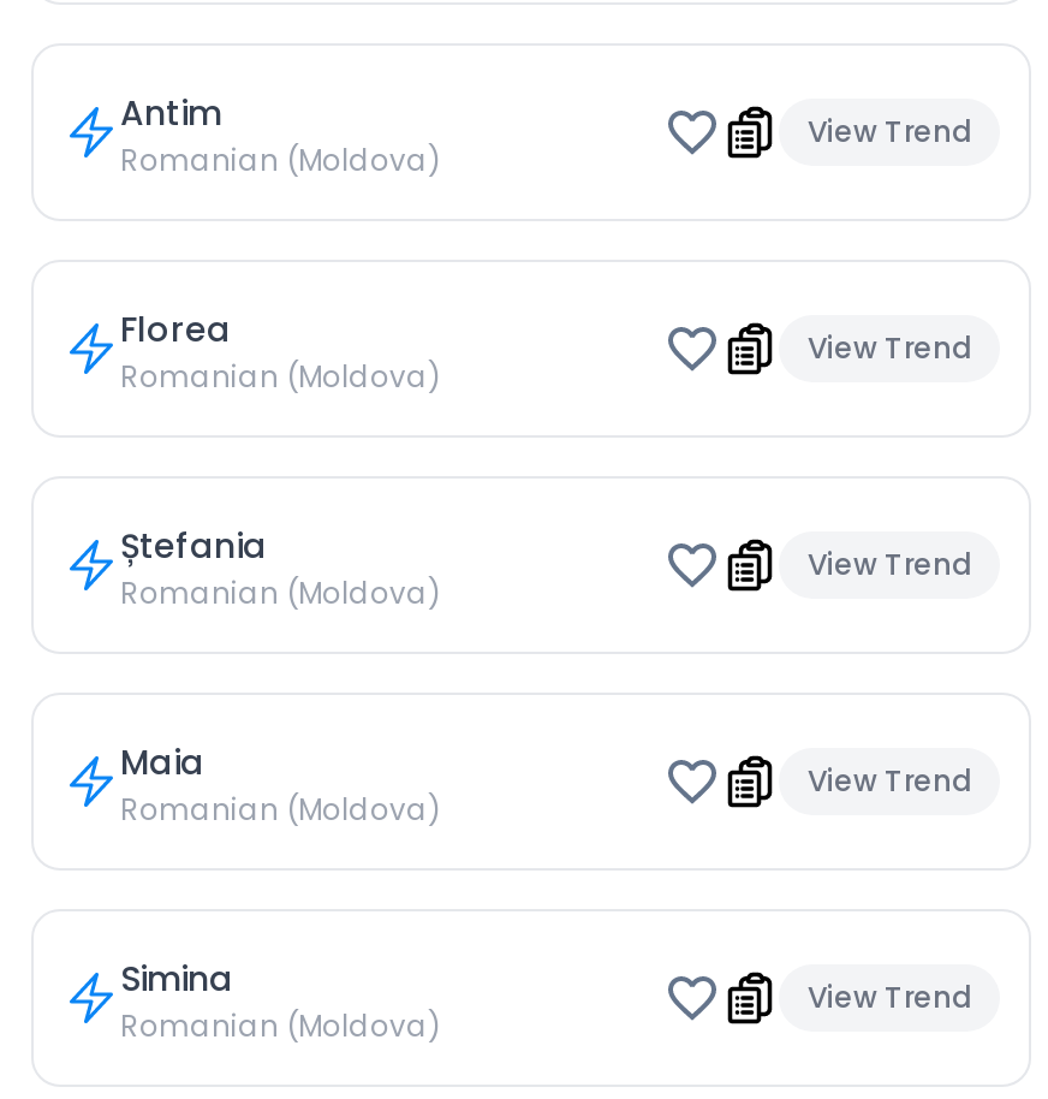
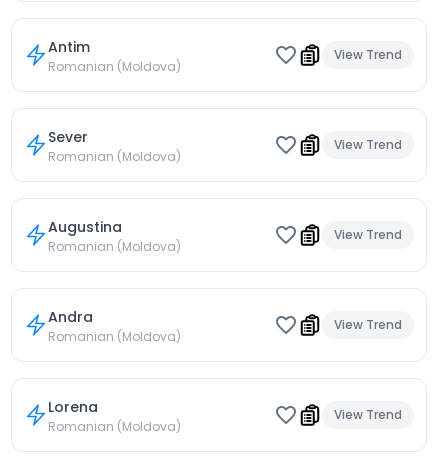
- Florea
+ Sever

- Ștefania
+ Augustina

- Maia
+ Andra

- Simina
+ Lorena
